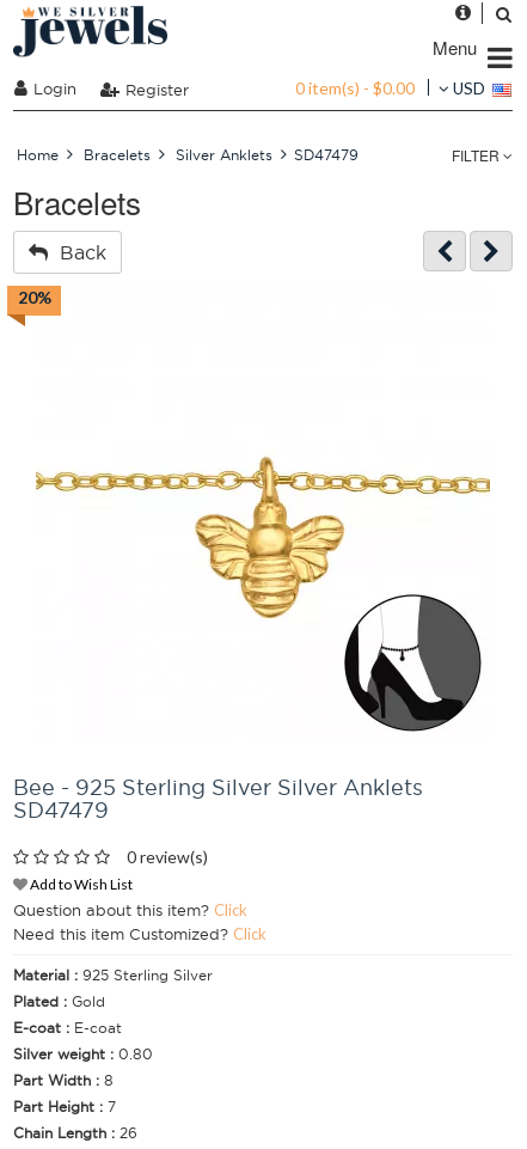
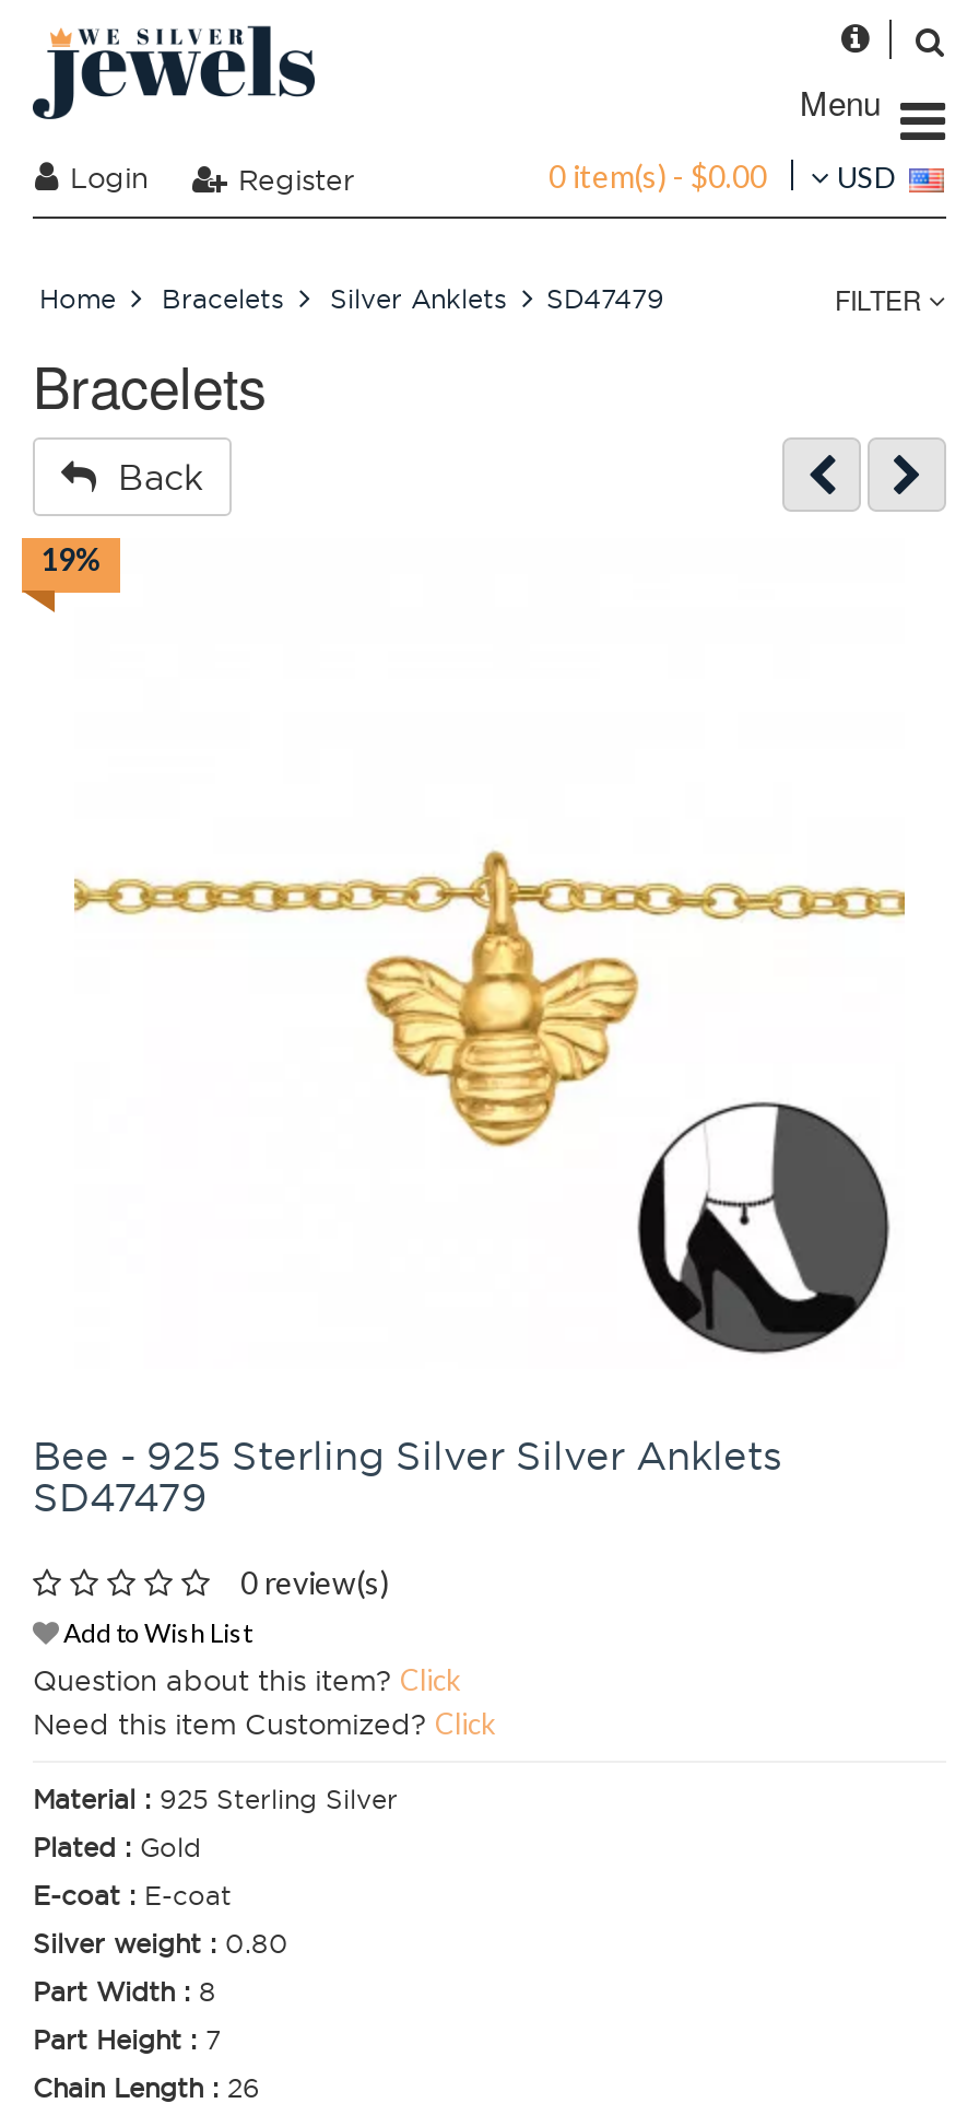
- 20%
+ 19%
